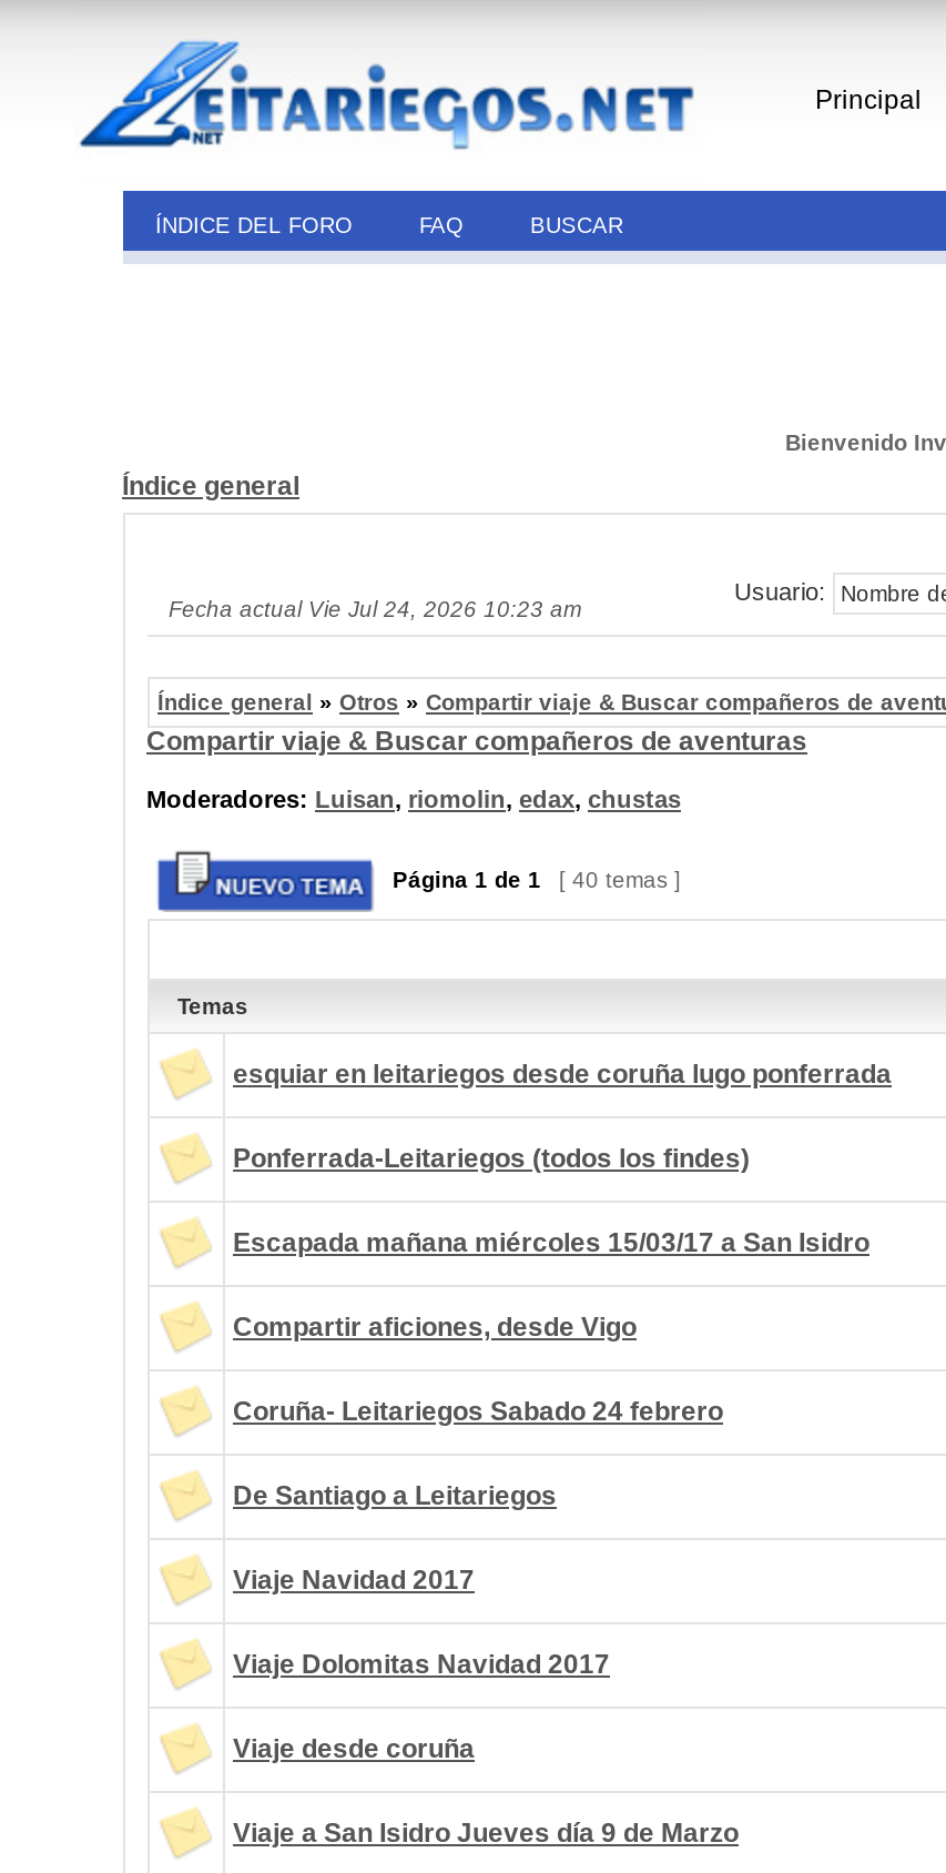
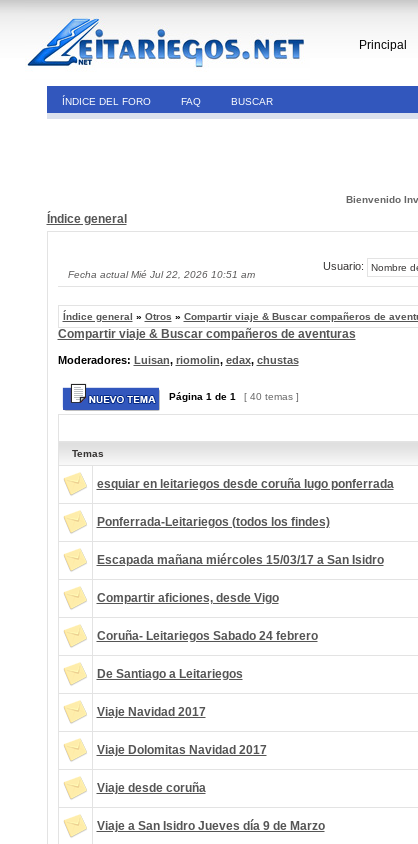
- Fecha actual Vie Jul 24, 2026 10:23 am
+ Fecha actual Mié Jul 22, 2026 10:51 am
